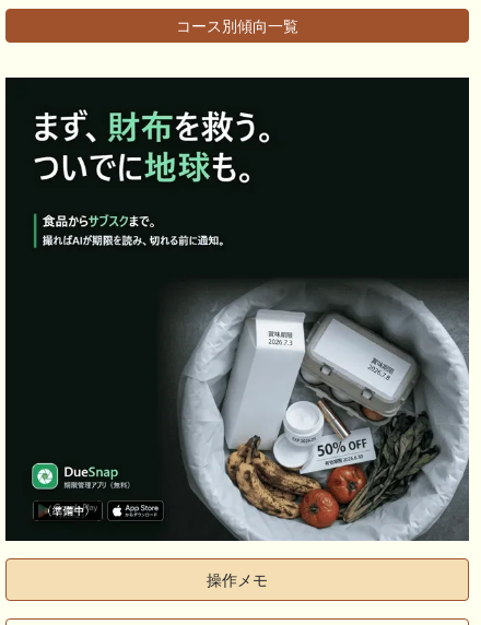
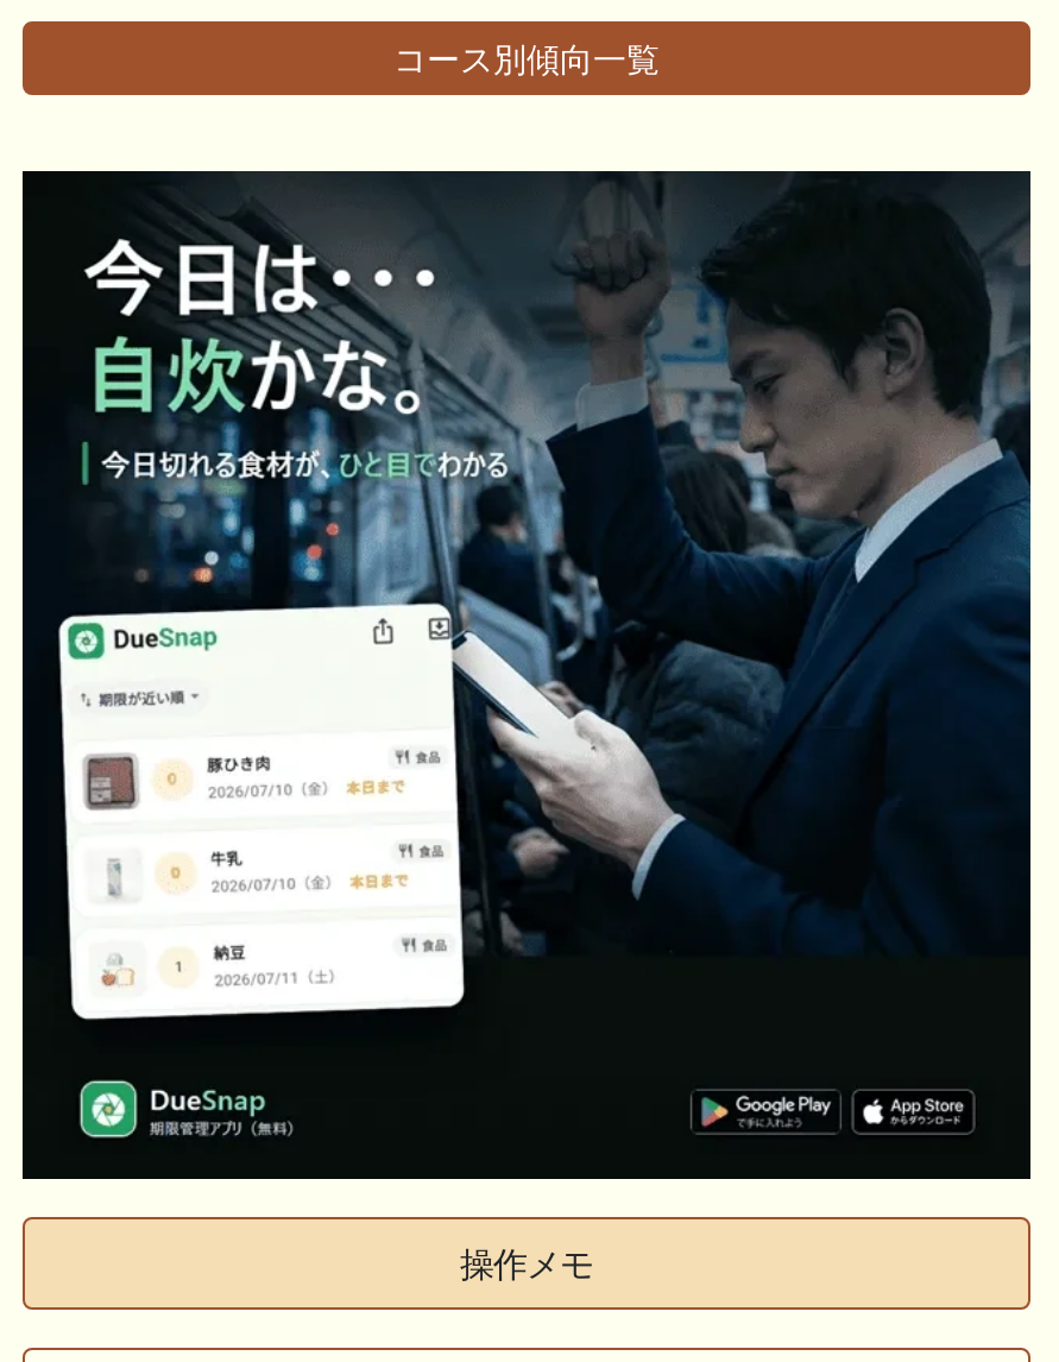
- [image]
+ [image]
